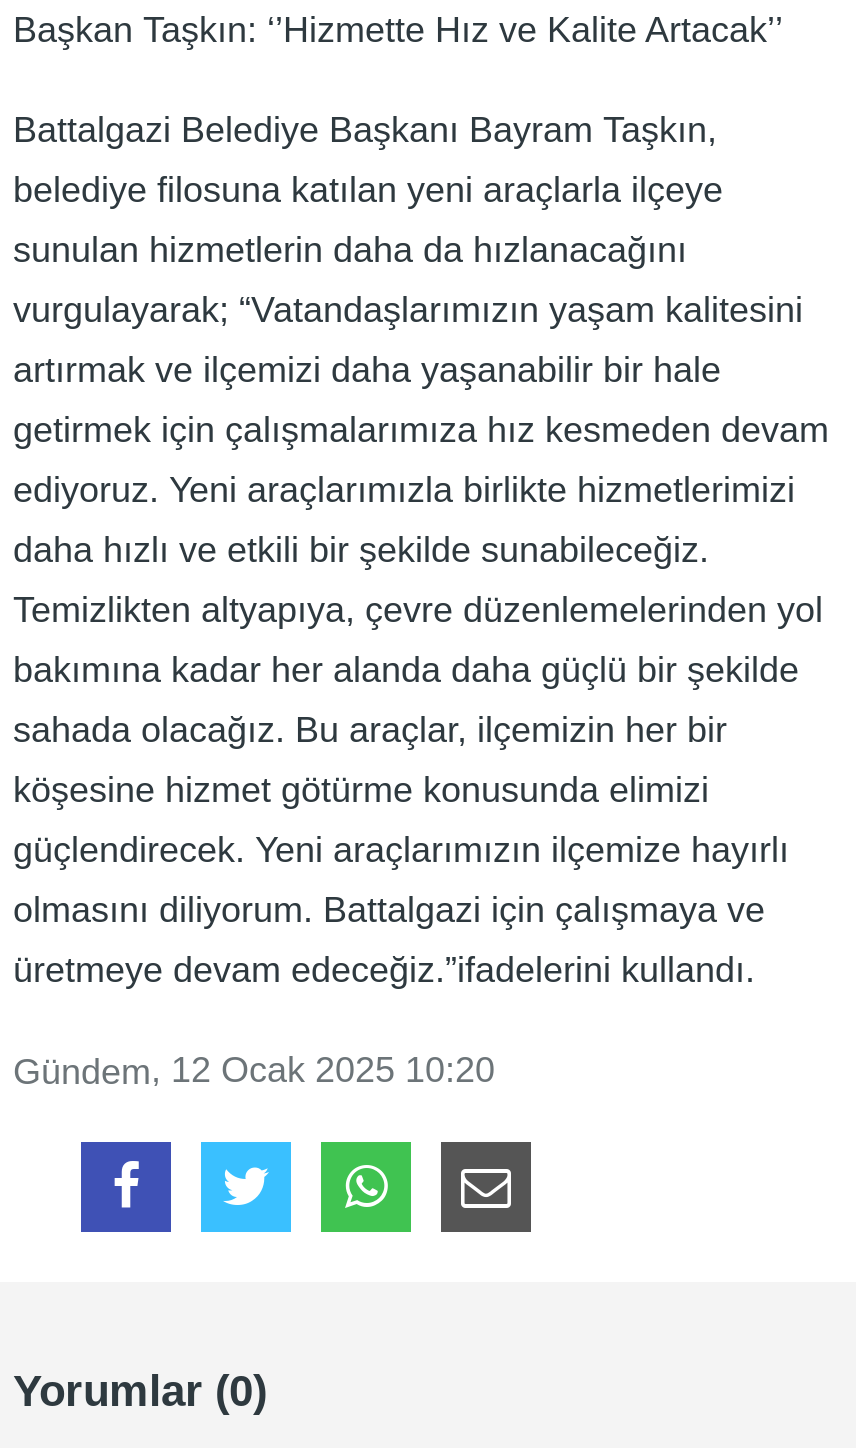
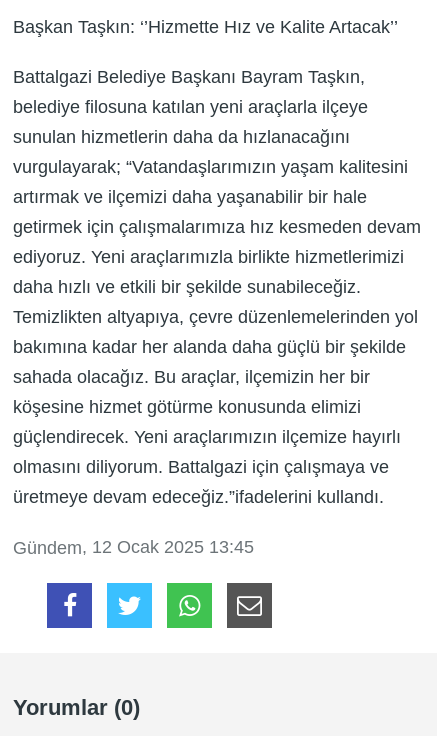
- Gündem, 12 Ocak 2025 10:20
+ Gündem, 12 Ocak 2025 13:45
